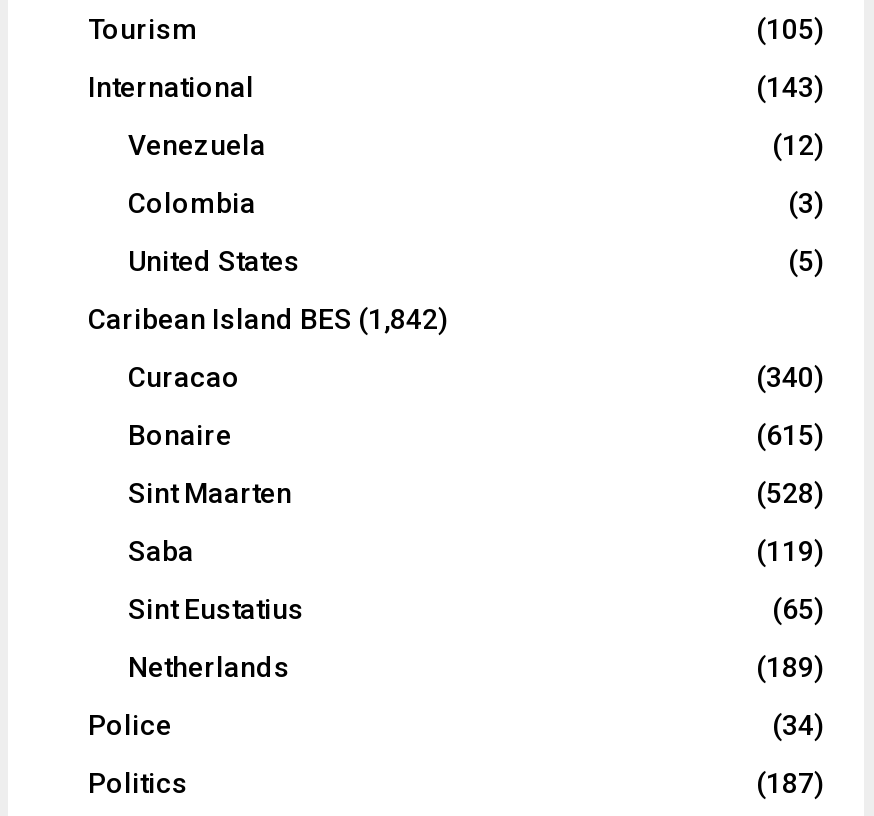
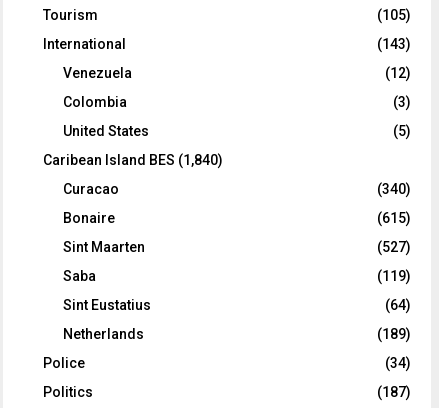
- Caribean Island BES (1,842)
+ Caribean Island BES (1,840)

- (528)
+ (527)

- (65)
+ (64)
